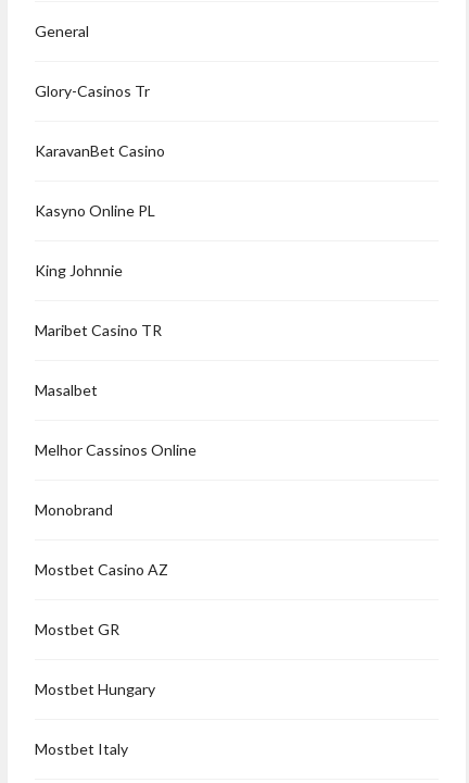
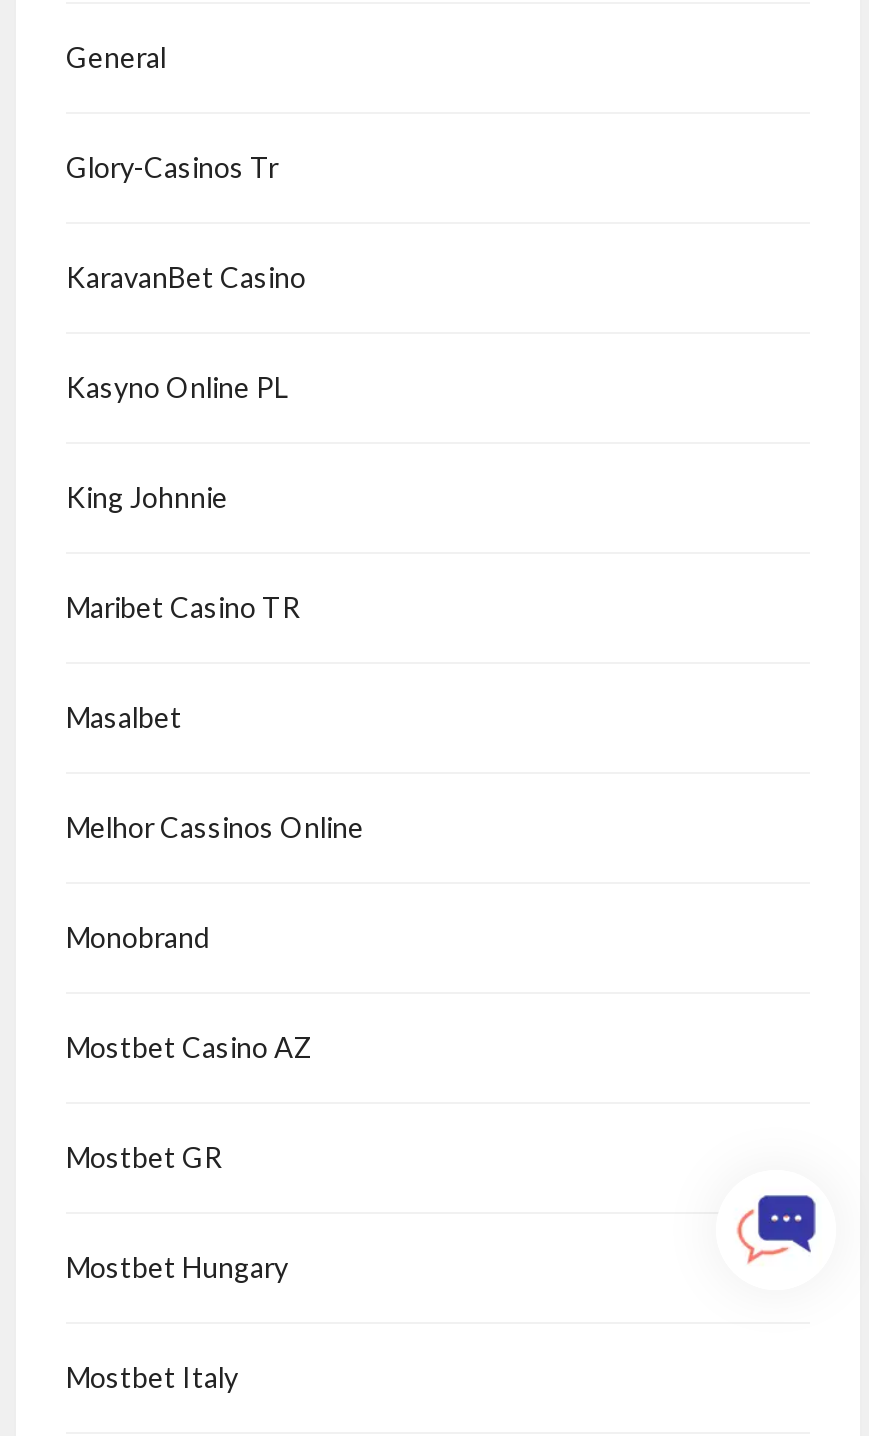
+ [image]
